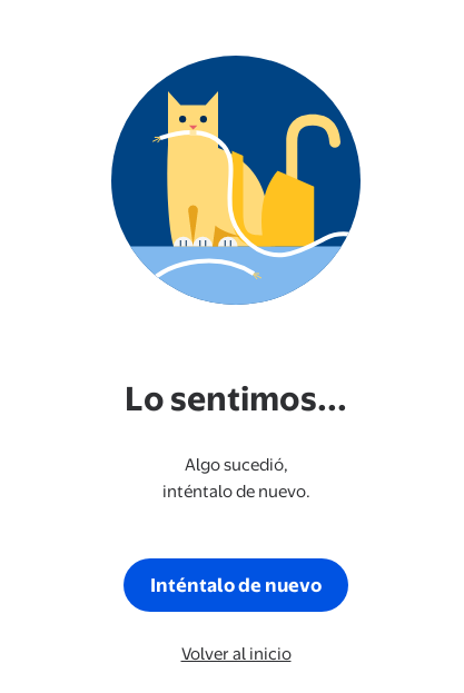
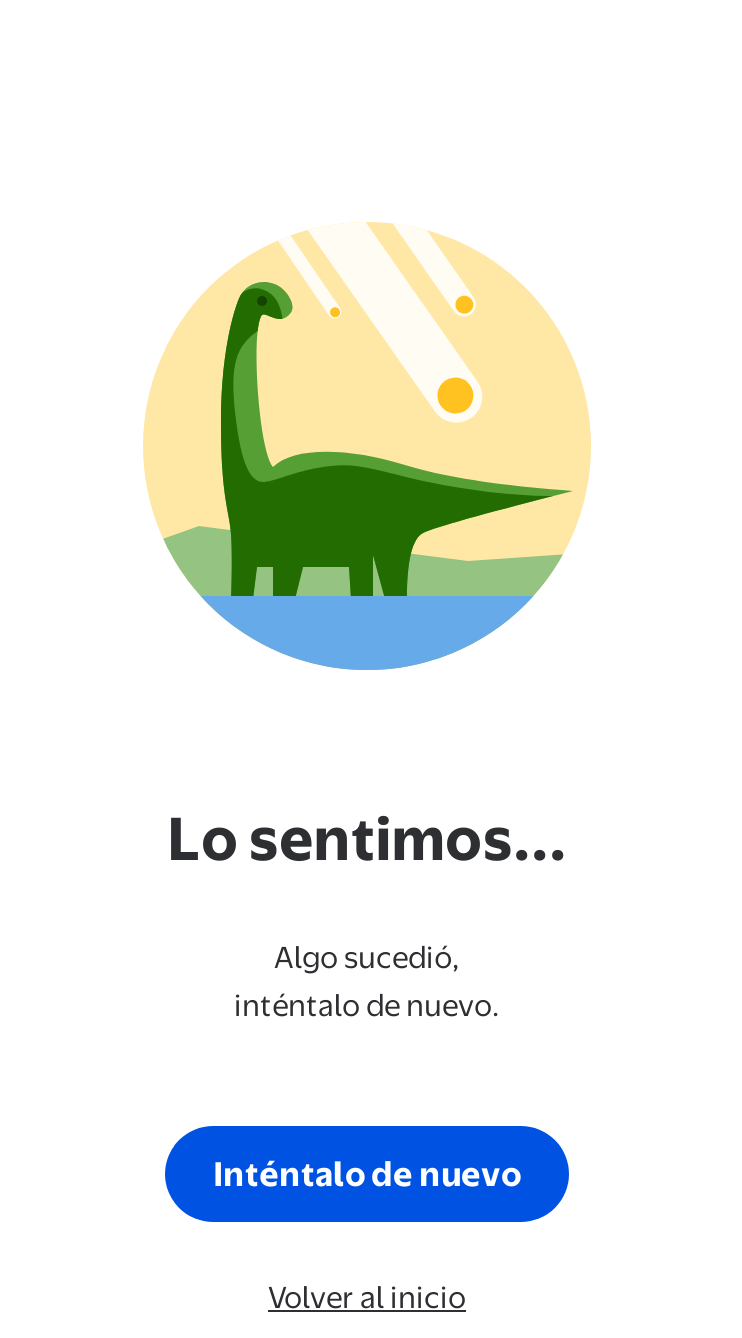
- [image]
+ [image]
